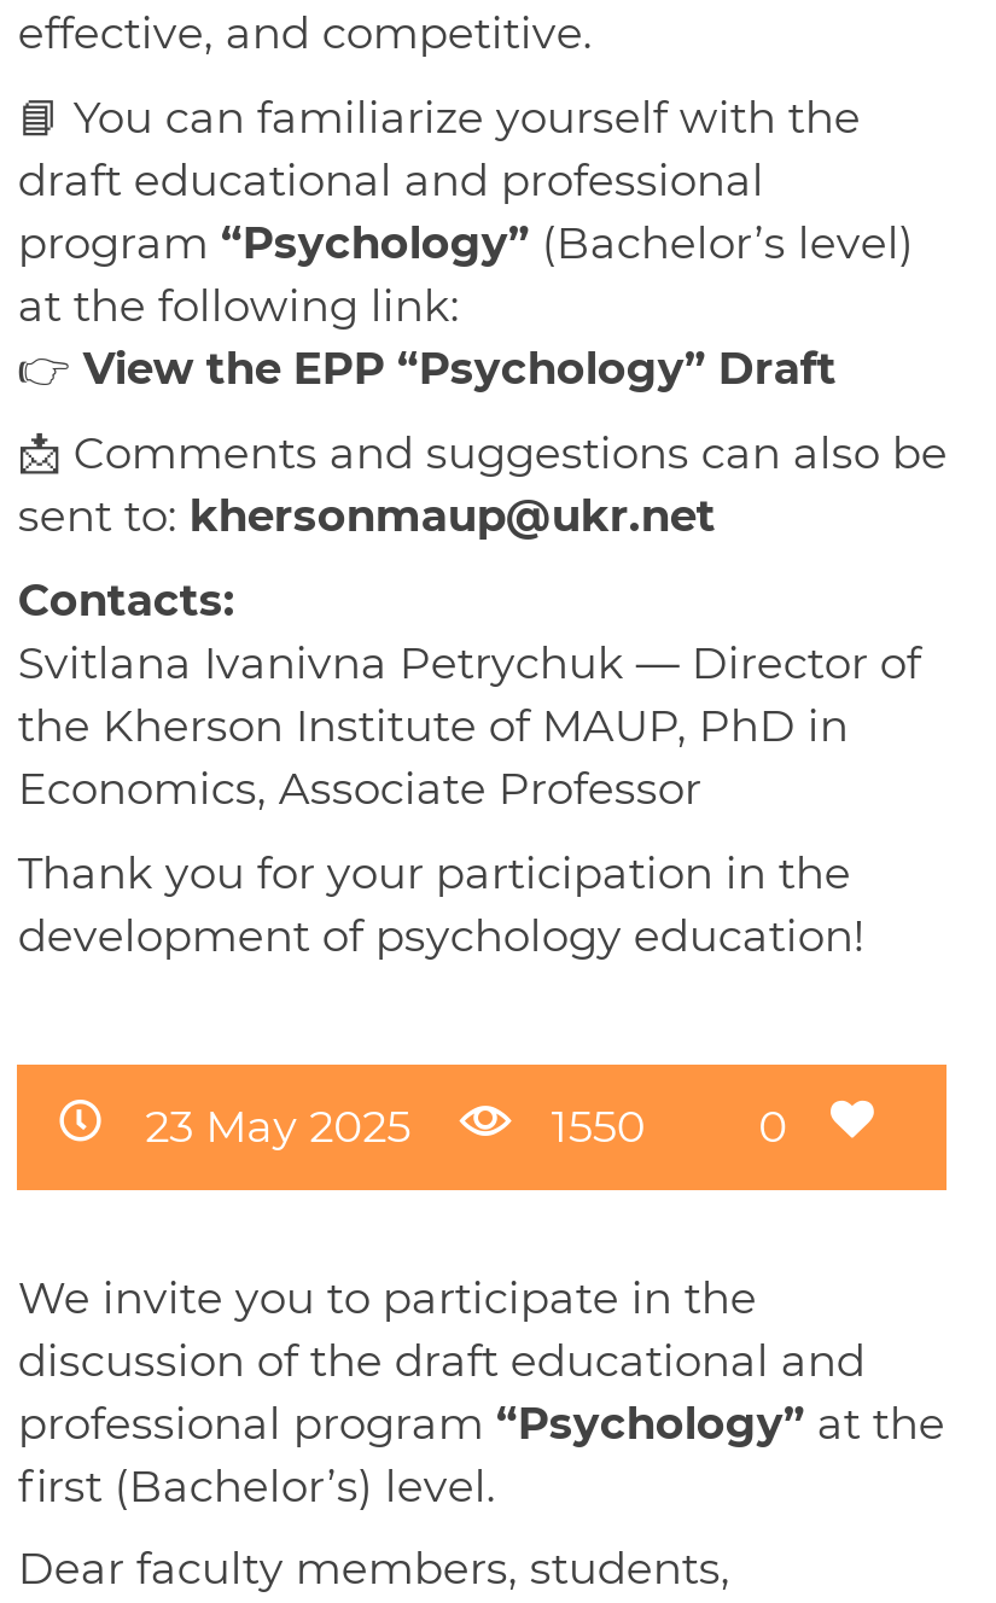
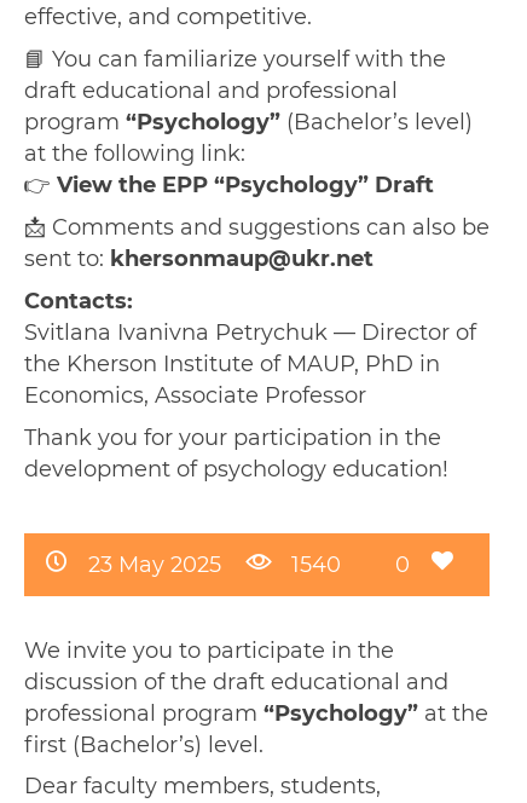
- 1550
+ 1540
